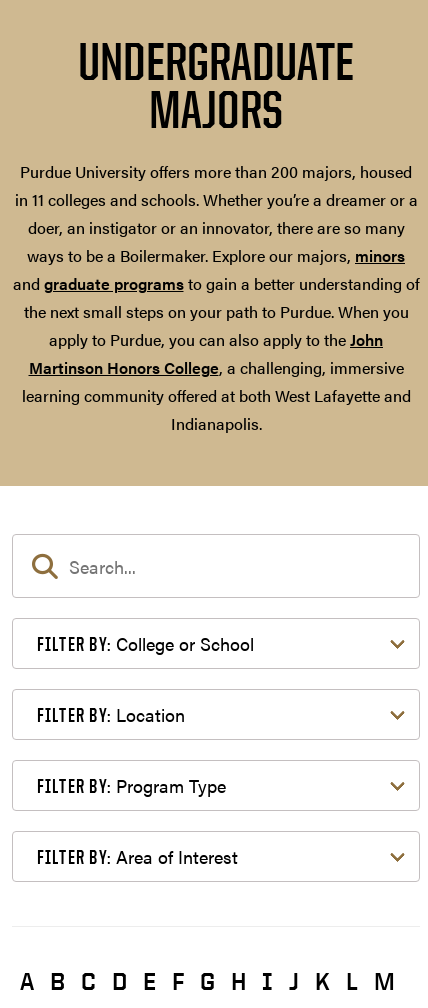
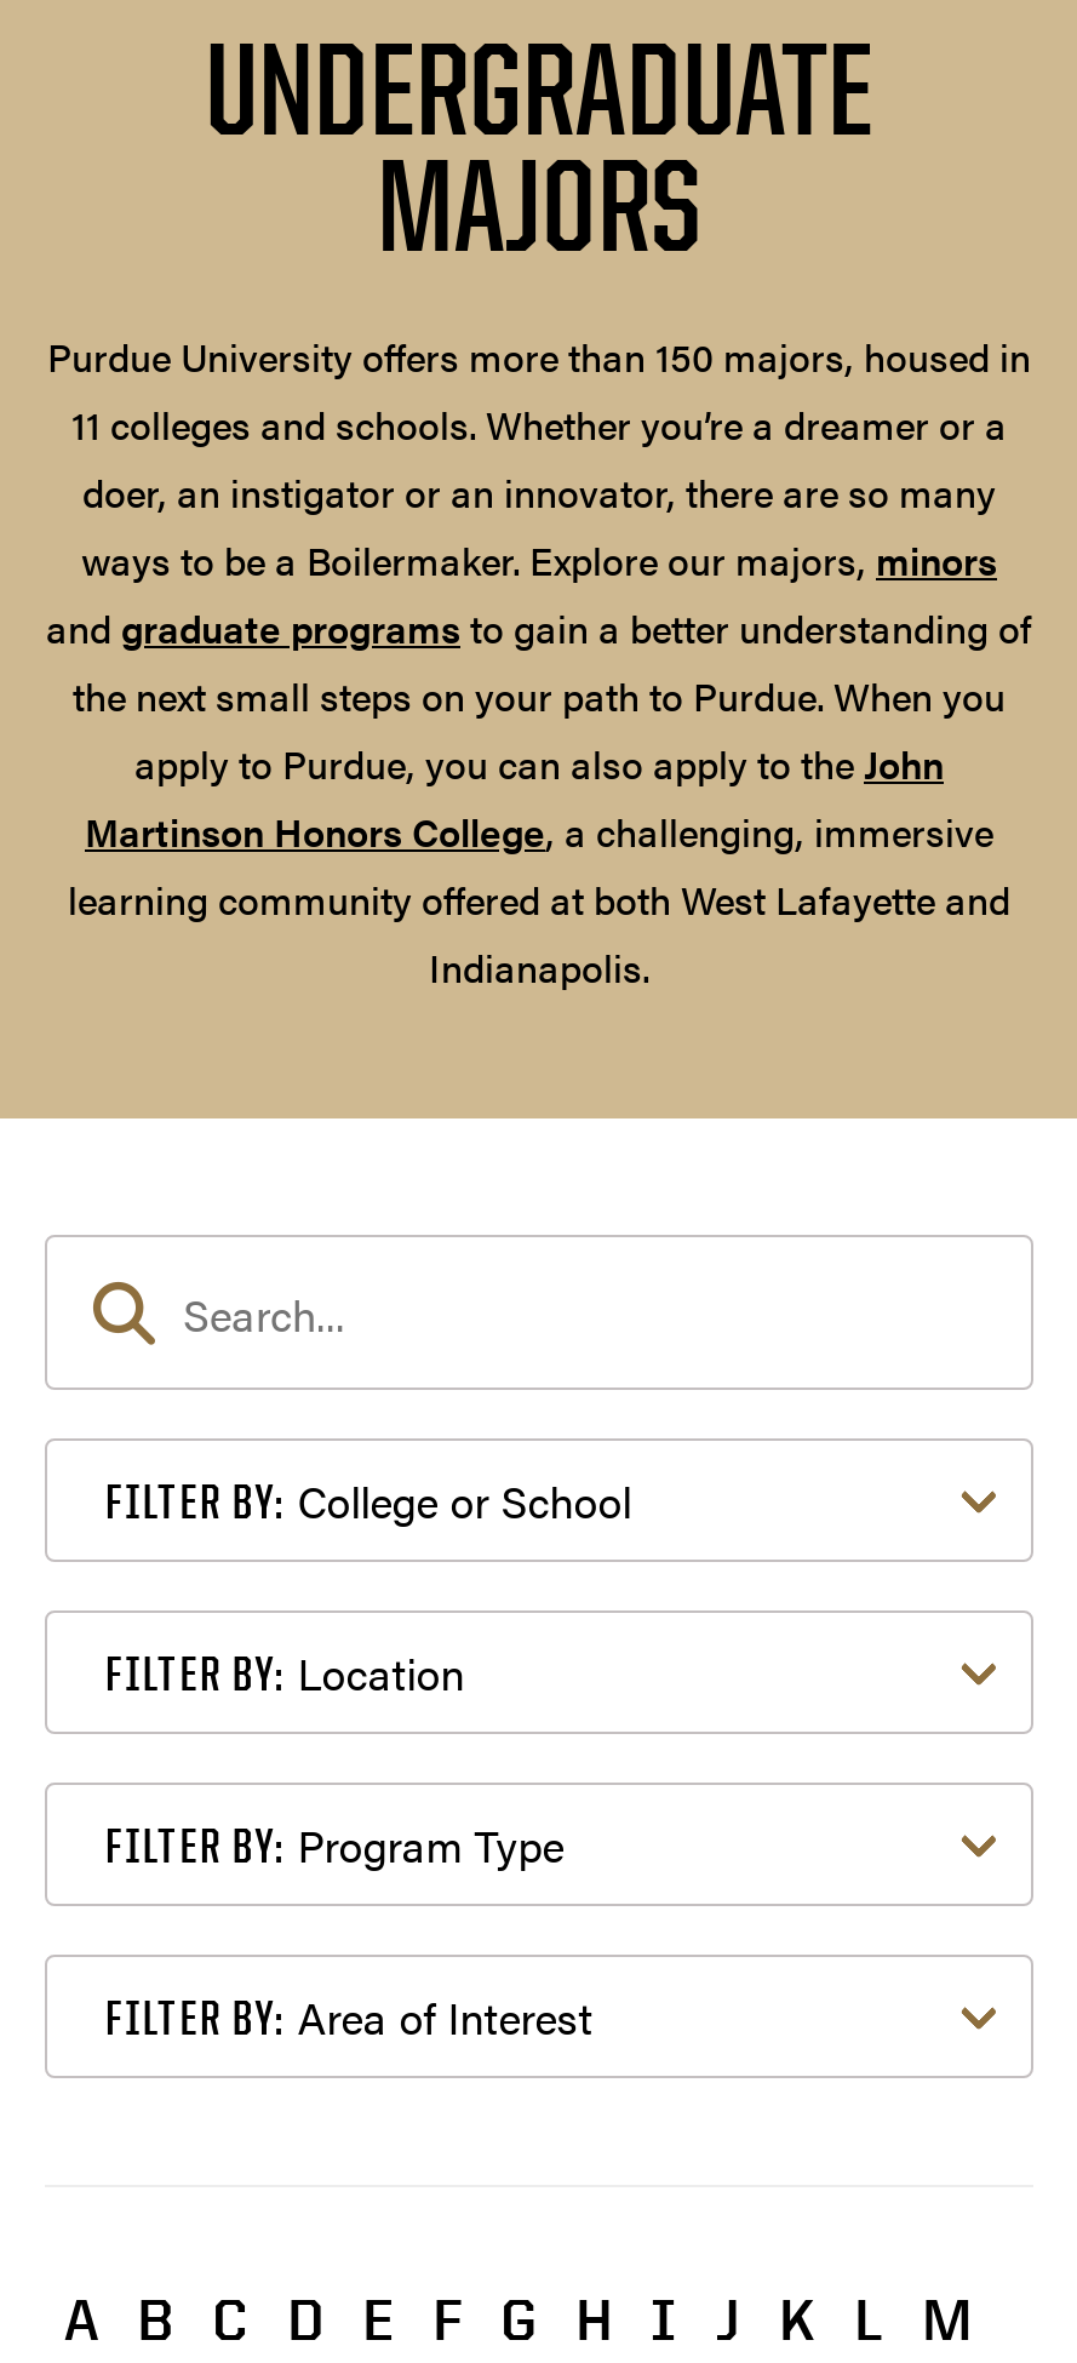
- Purdue University offers more than 200 majors, housed
- in 11 colleges and schools. Whether you’re a dreamer or a
+ Purdue University offers more than 150 majors, housed in
+ 11 colleges and schools. Whether you’re a dreamer or a
